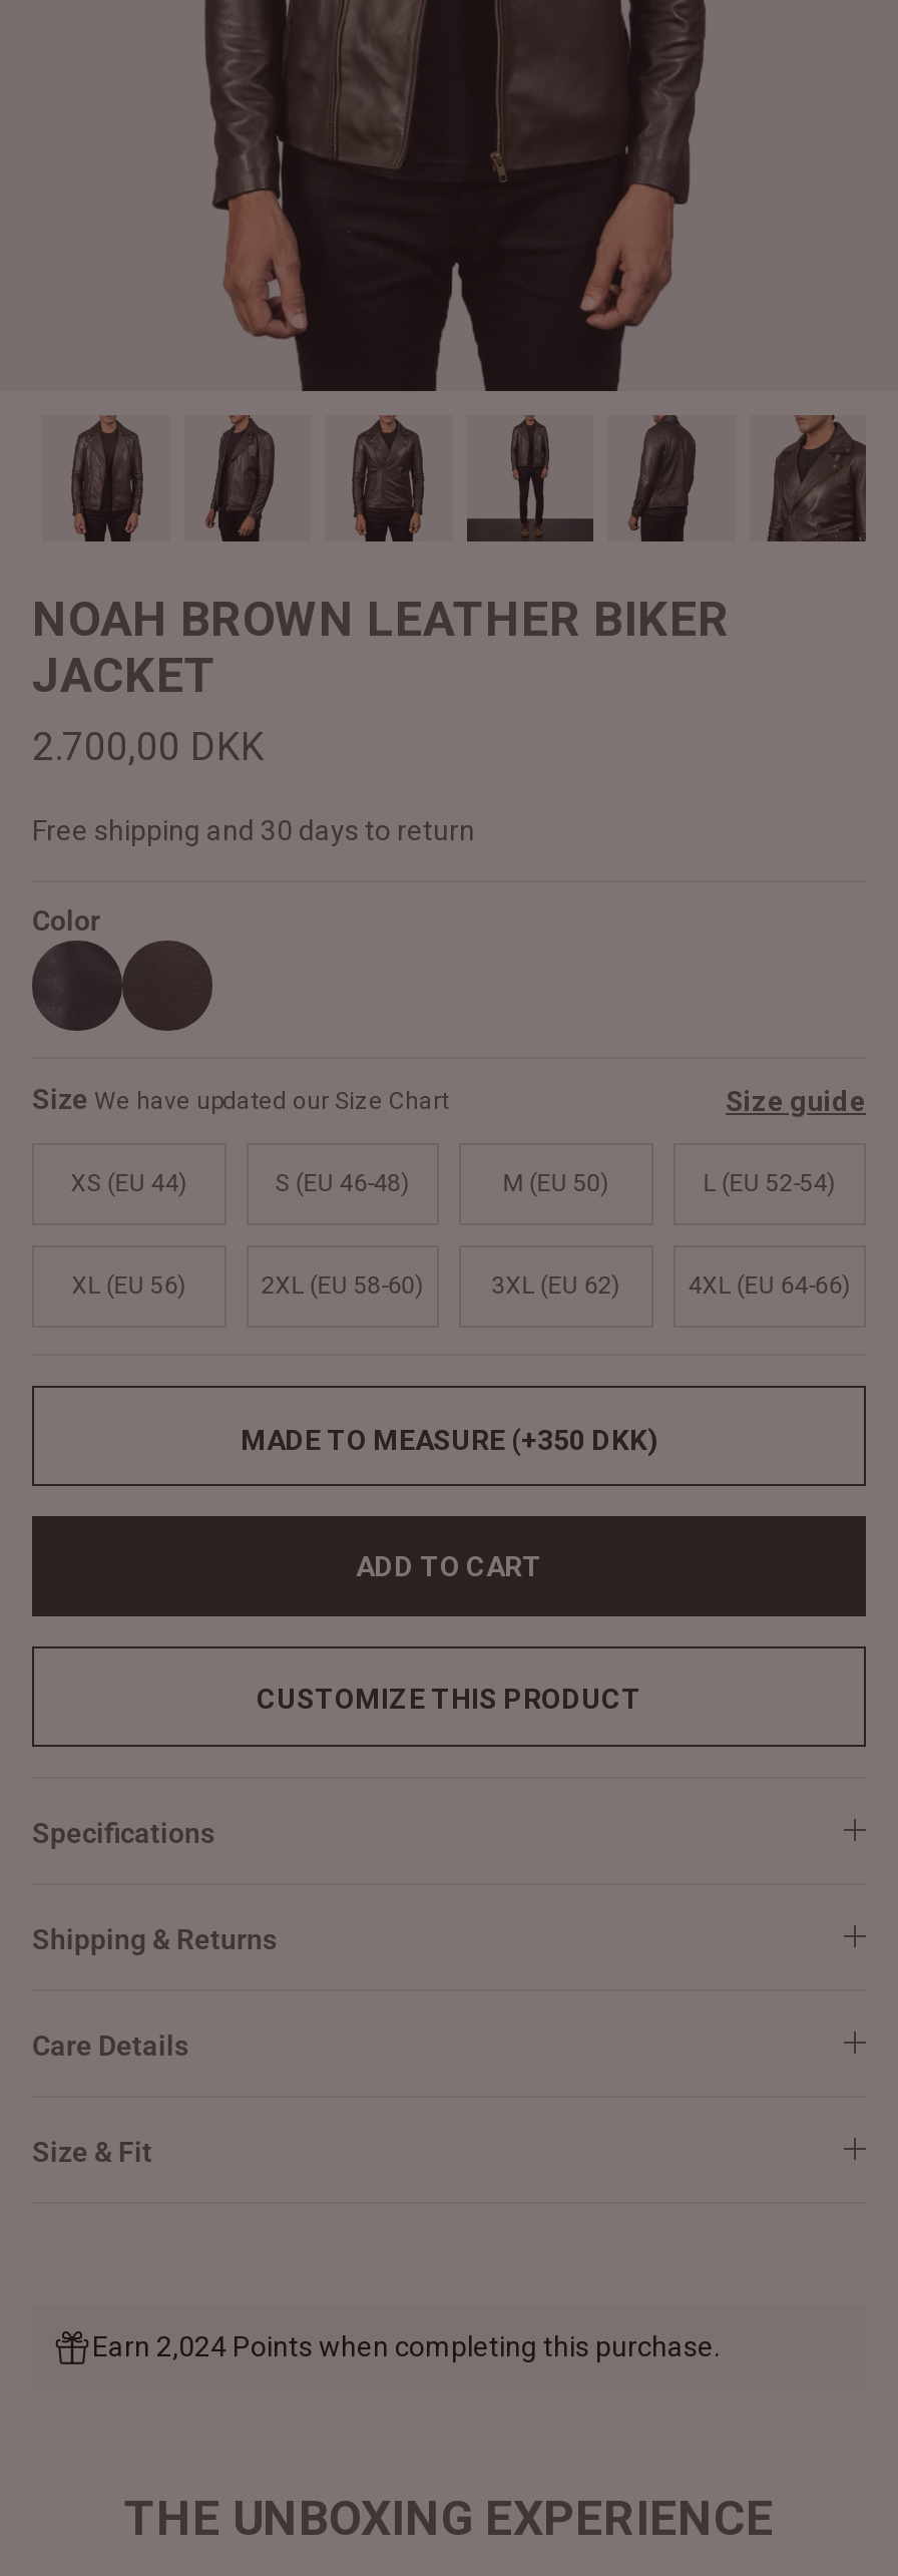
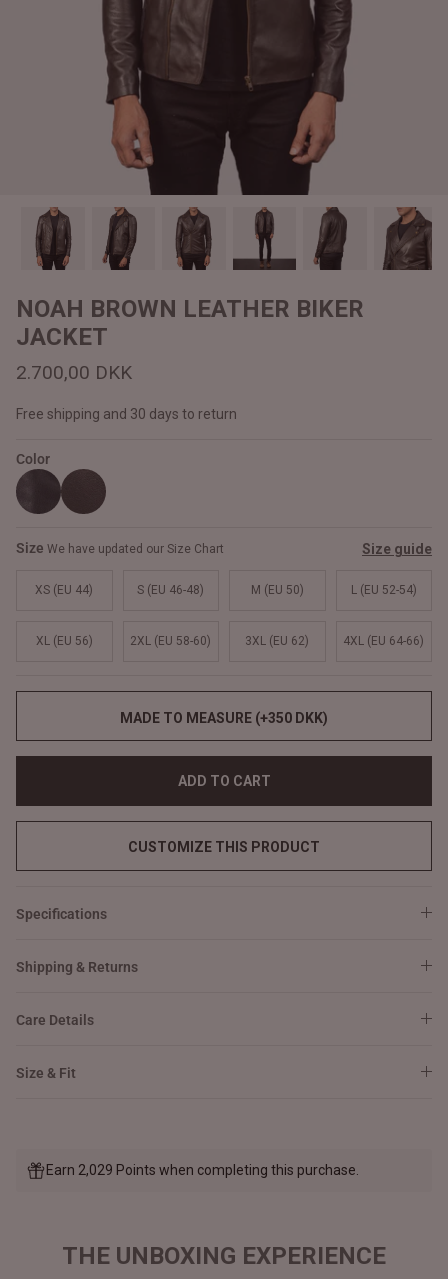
- Earn 2,024 Points when completing this purchase.
+ Earn 2,029 Points when completing this purchase.
